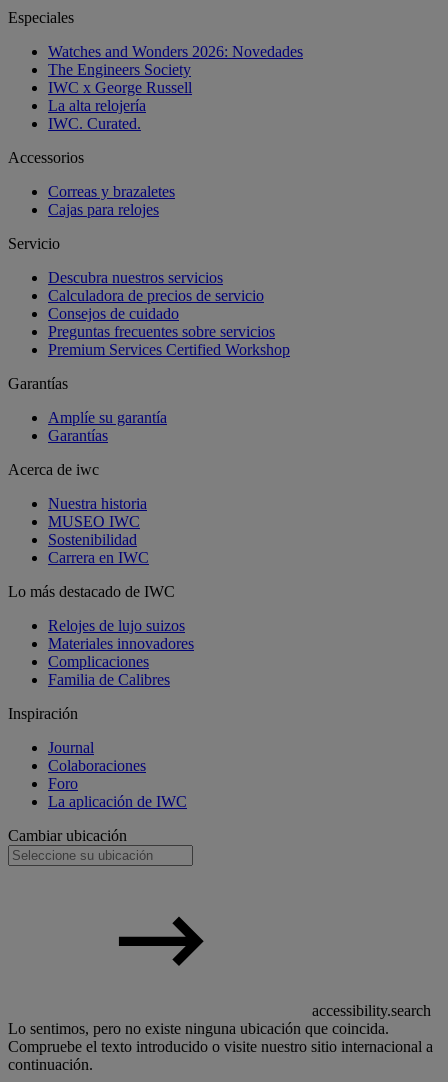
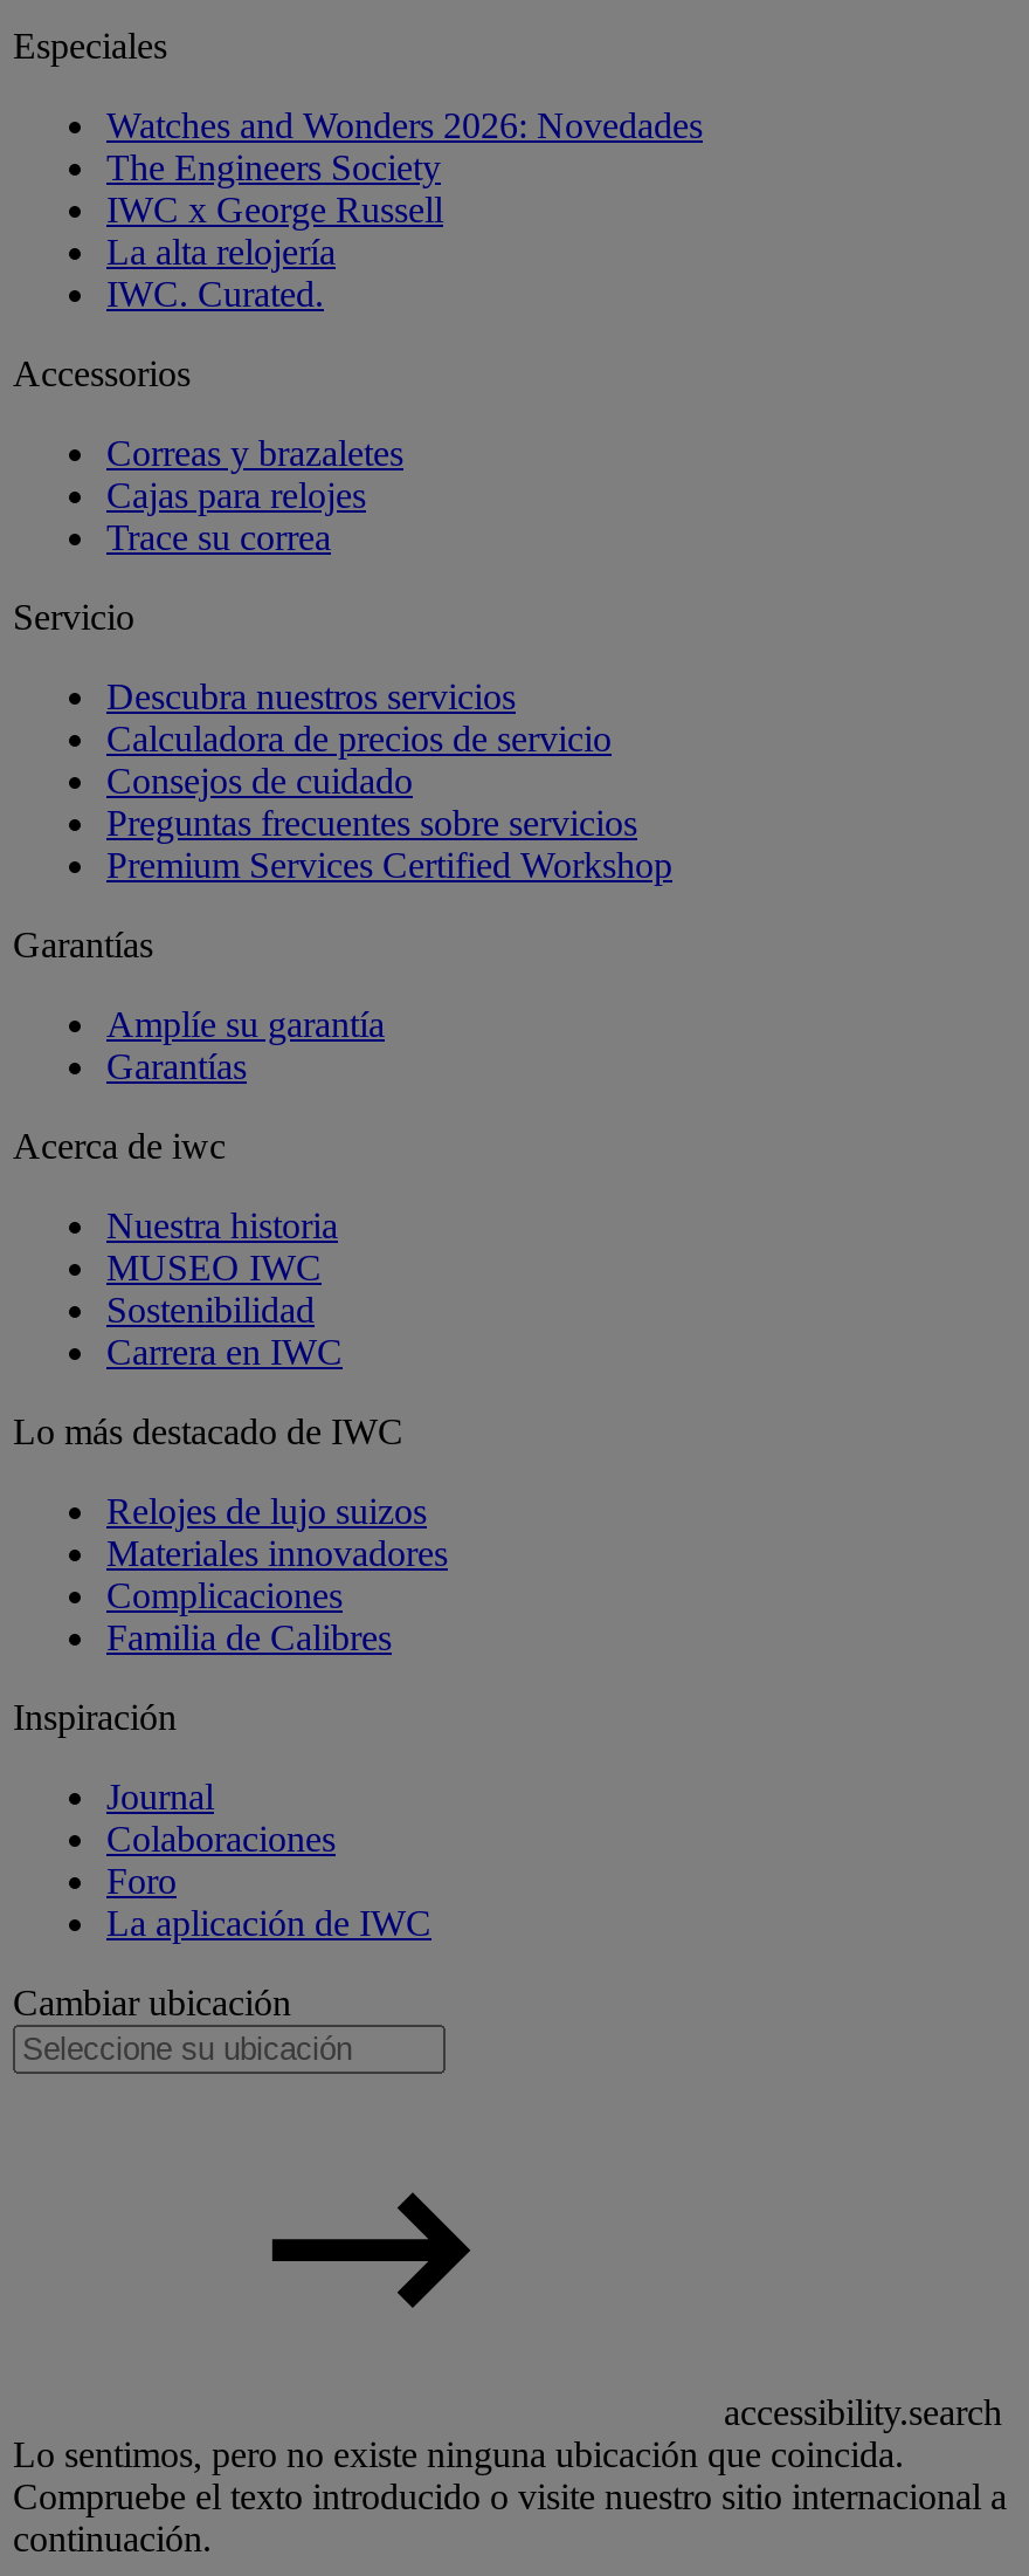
+ Trace su correa
